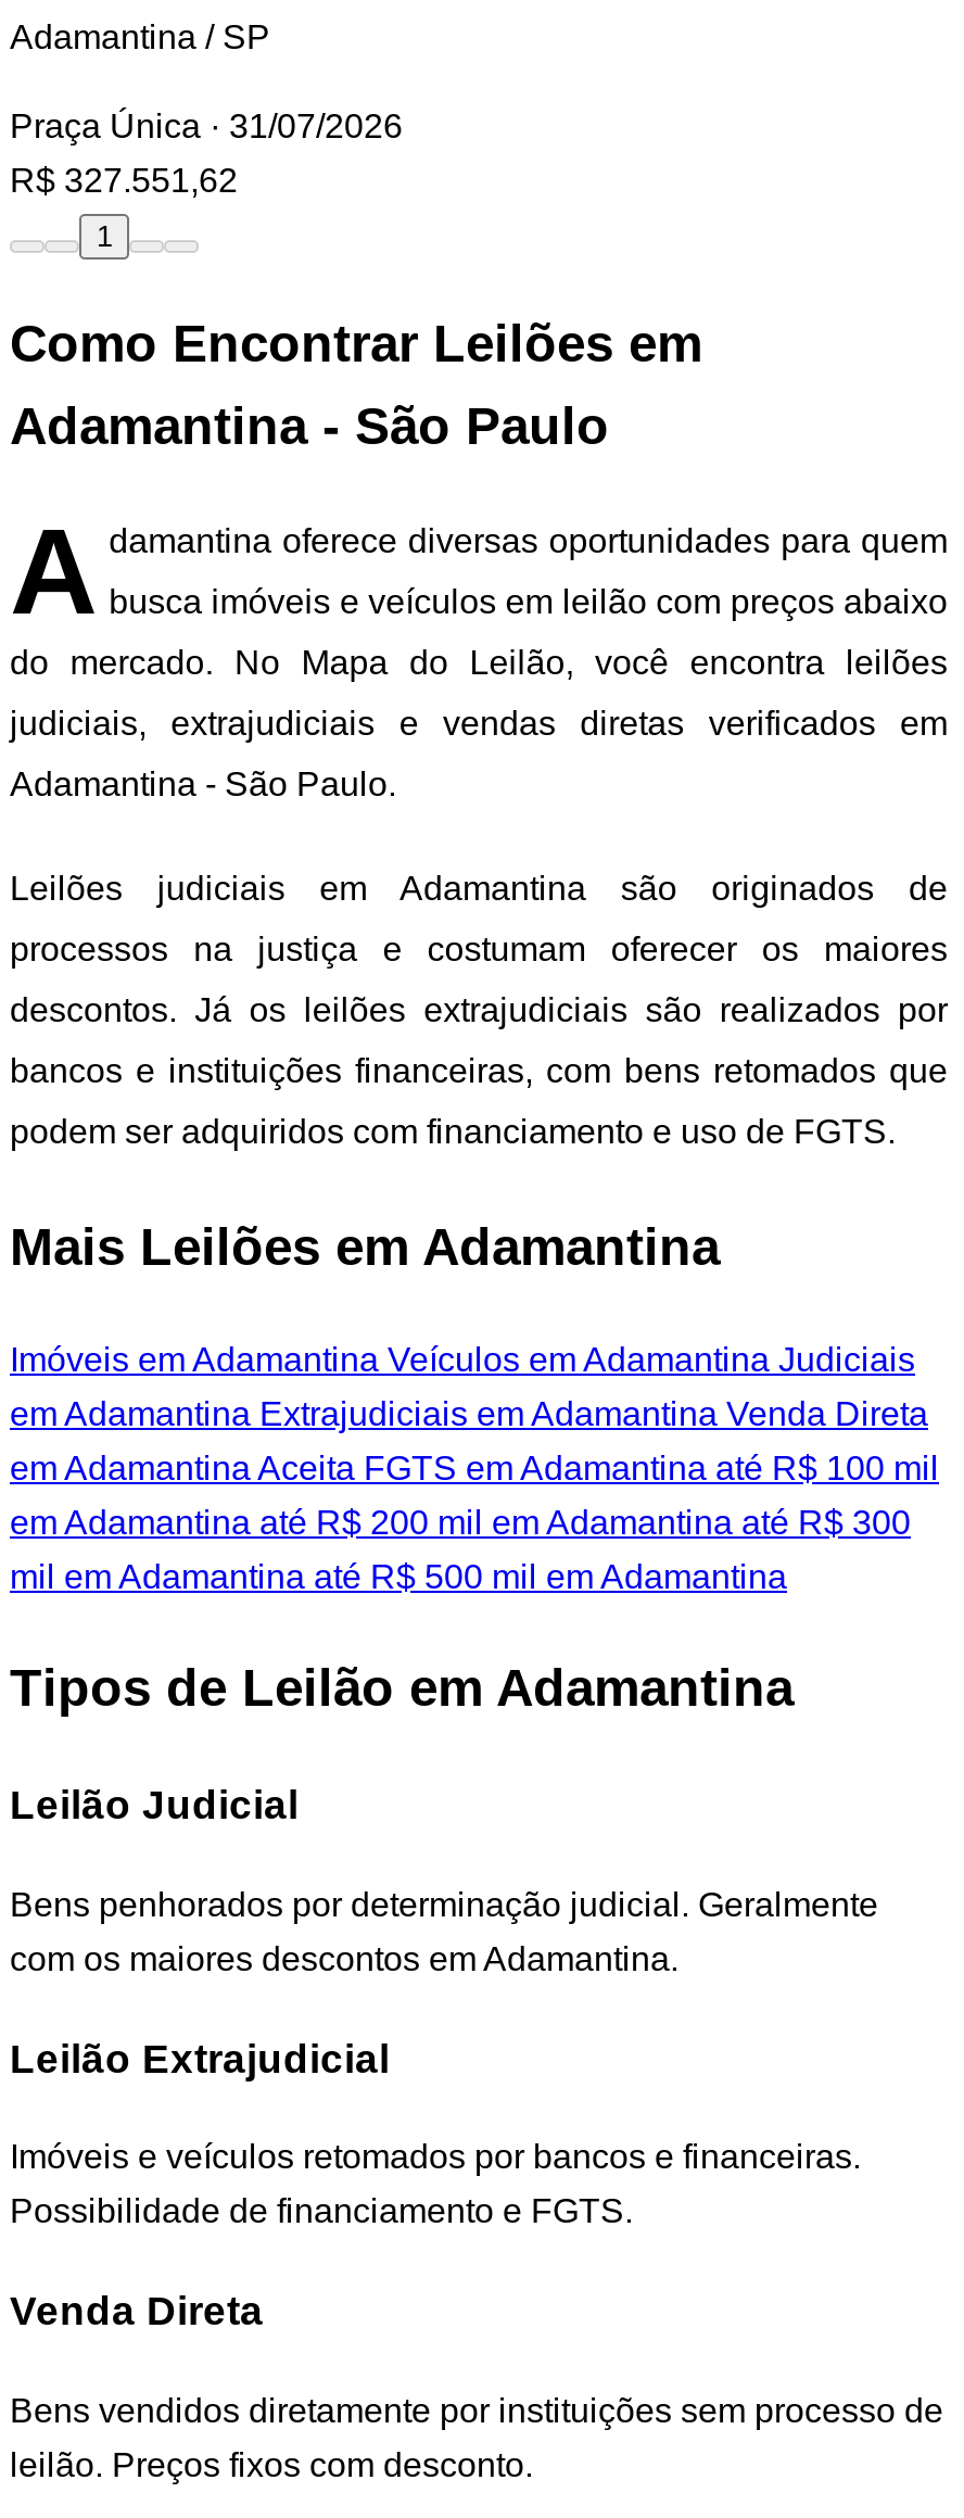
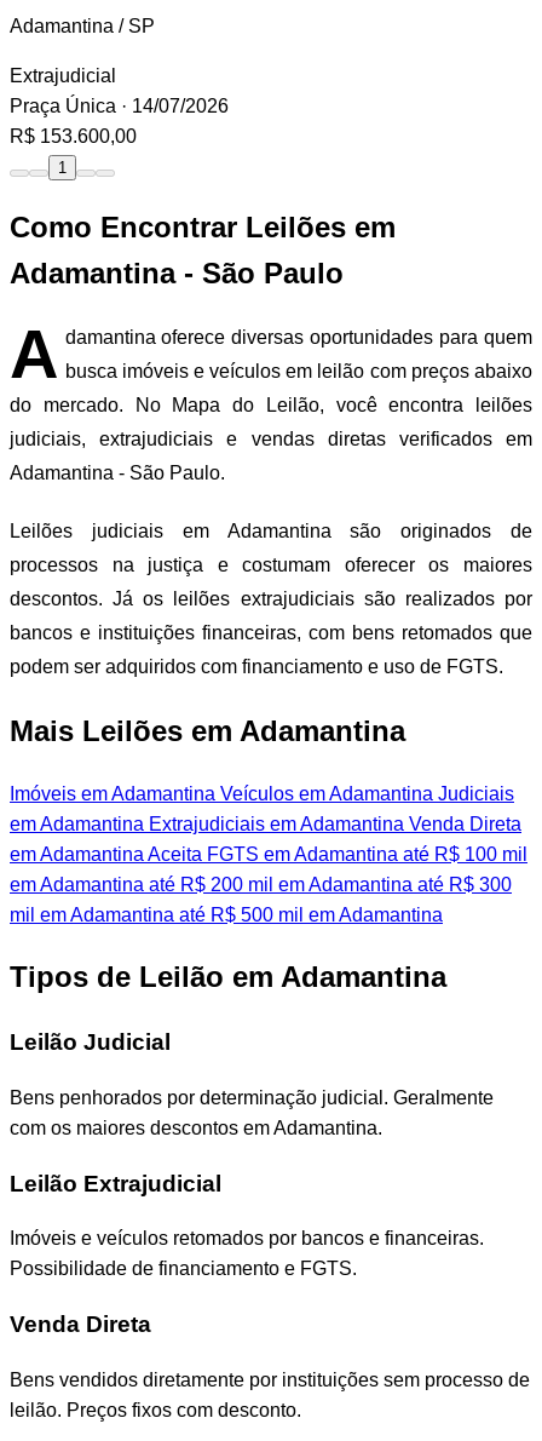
- Praça Única · 31/07/2026
- R$ 327.551,62
+ Extrajudicial
+ Praça Única · 14/07/2026
+ R$ 153.600,00
